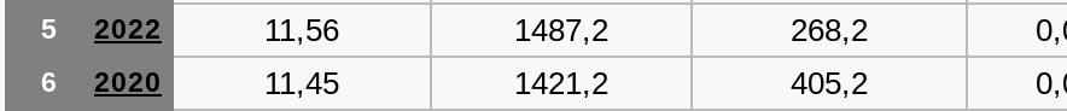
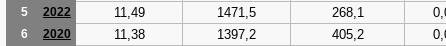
- 11,56
+ 11,49

- 1487,2
+ 1471,5

- 268,2
+ 268,1

- 11,45
+ 11,38

- 1421,2
+ 1397,2
